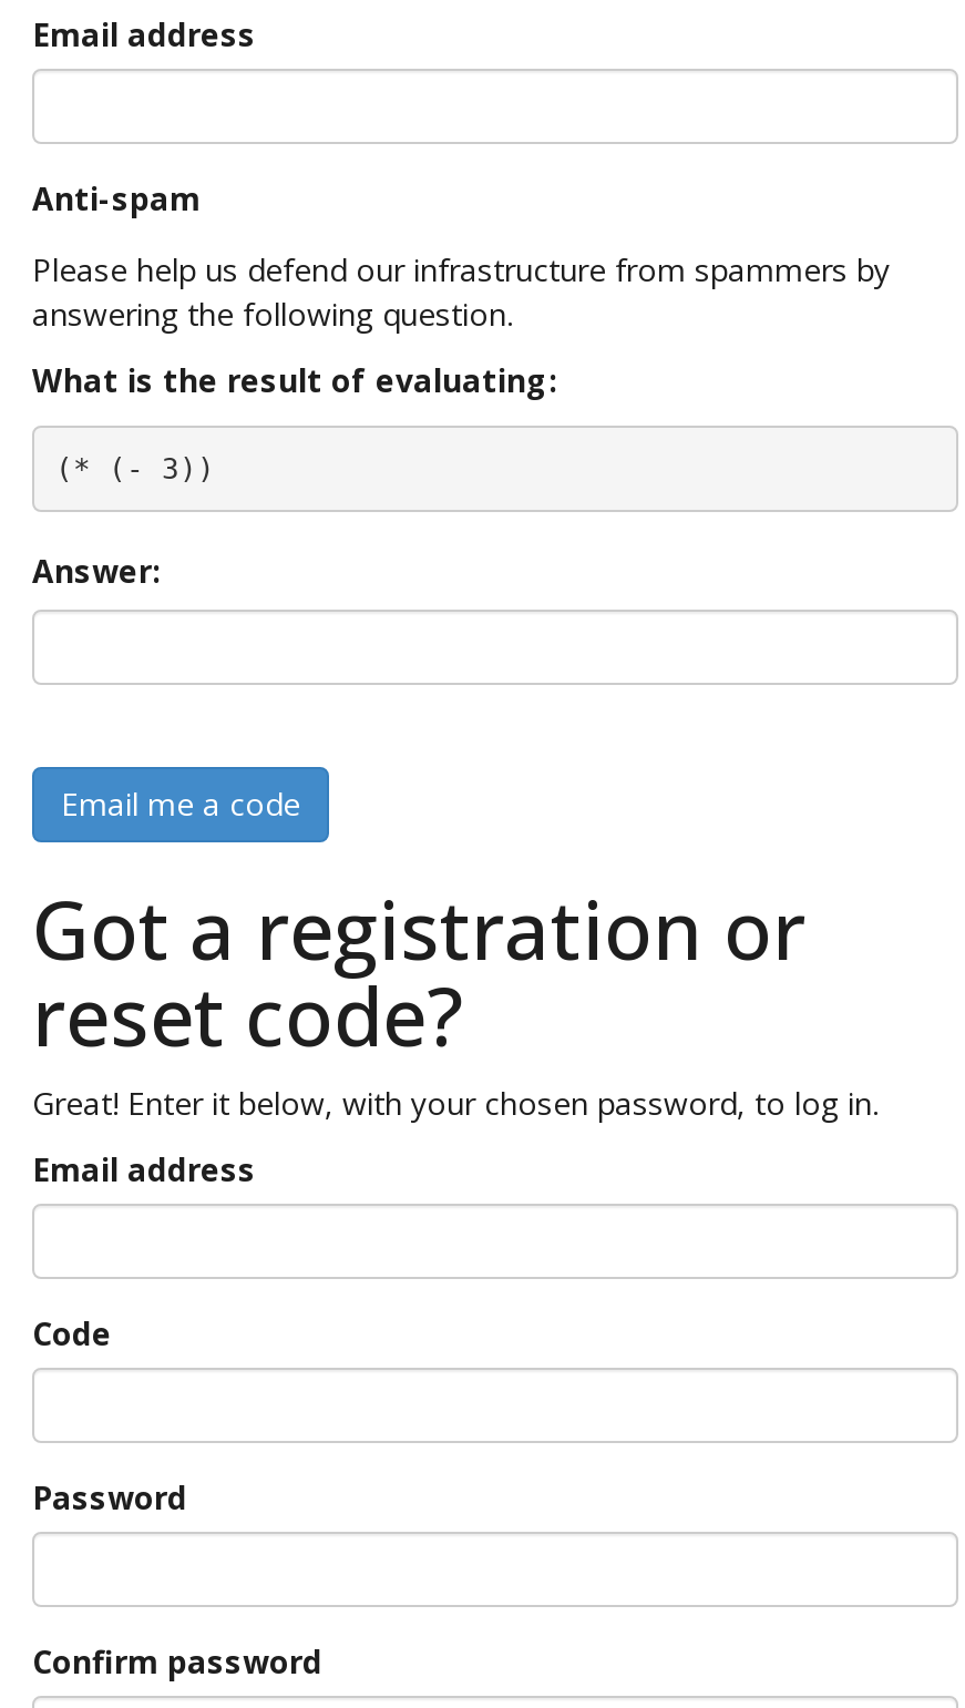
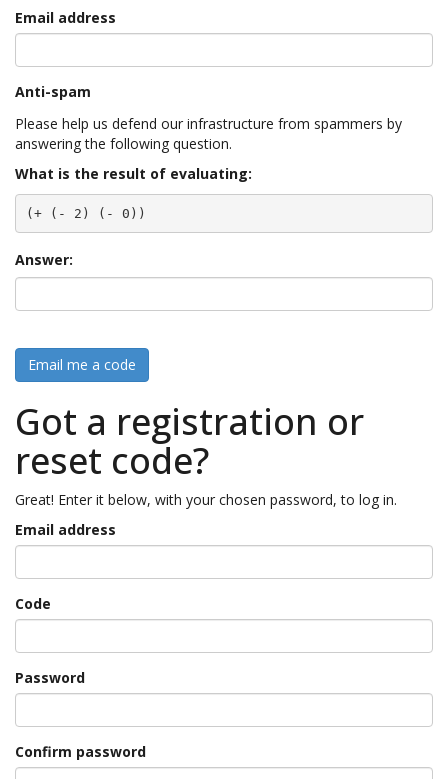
- (* (- 3))
+ (+ (- 2) (- 0))
